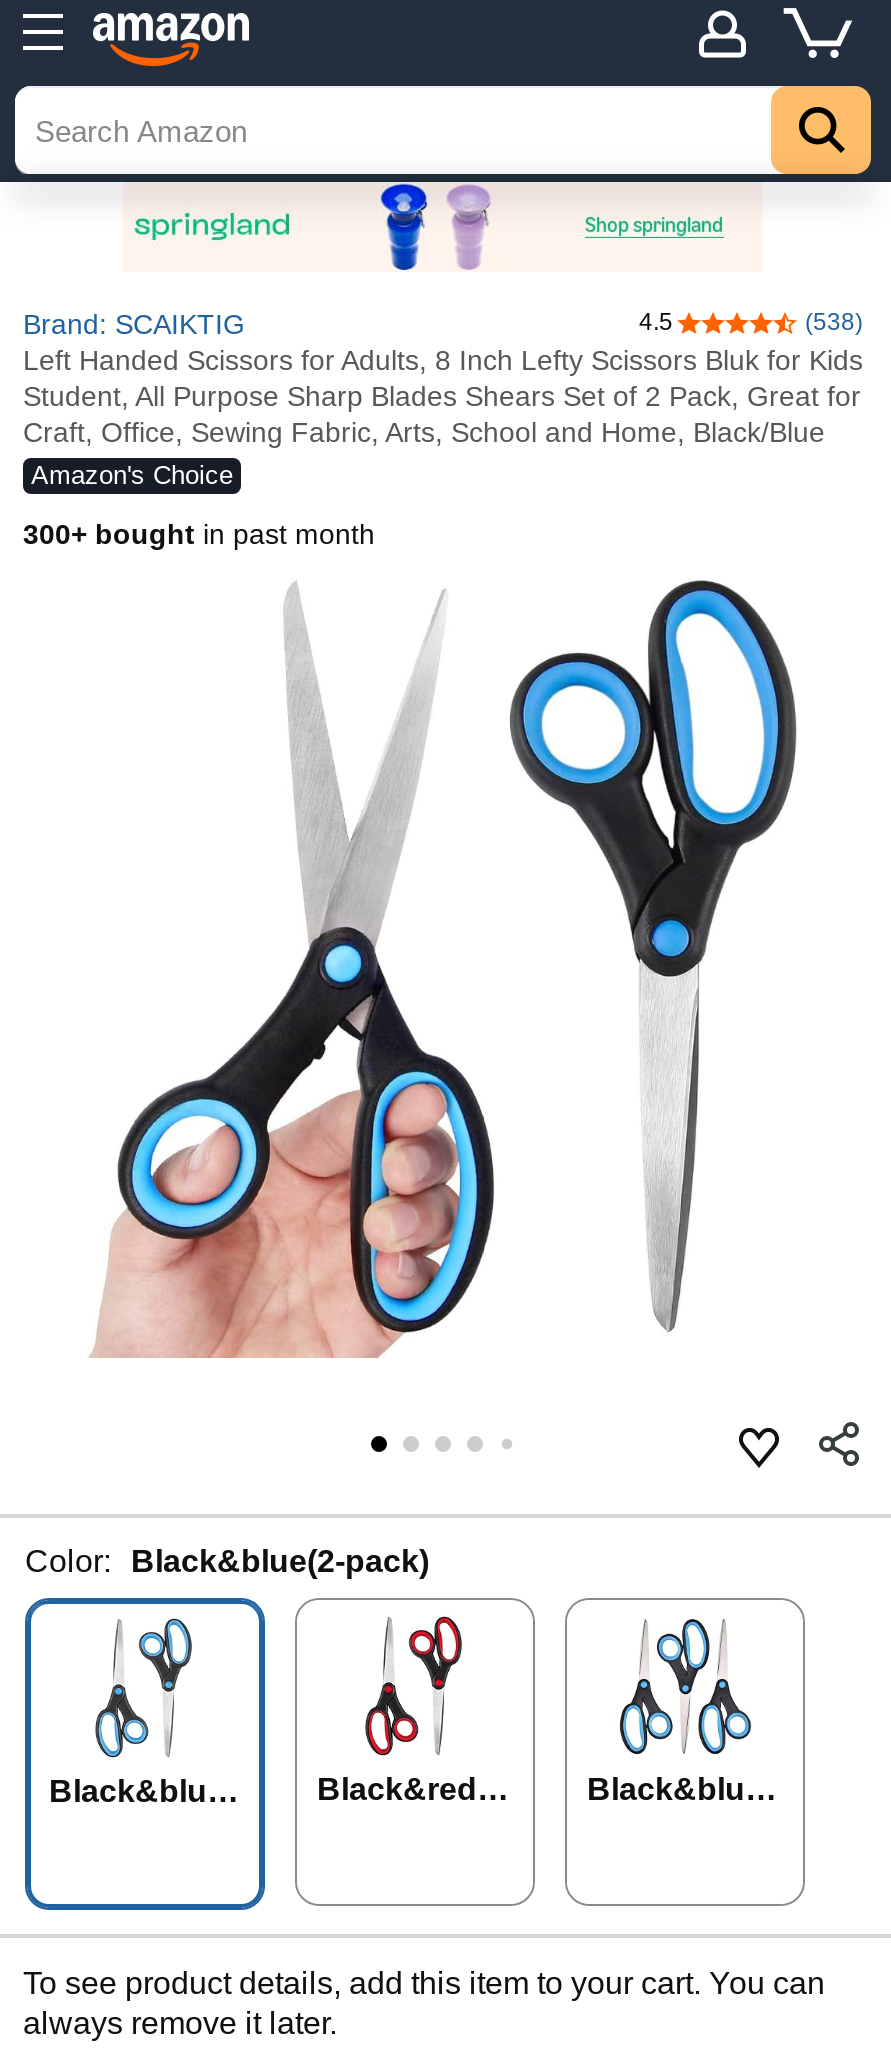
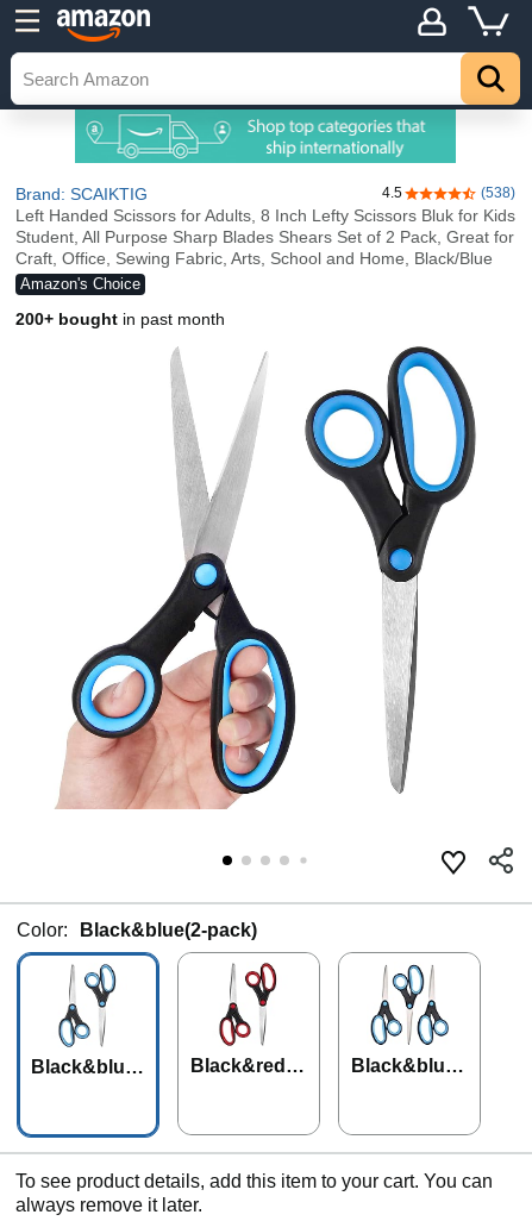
- [image]
+ [image]

- 300+ bought in past month
+ 200+ bought in past month
